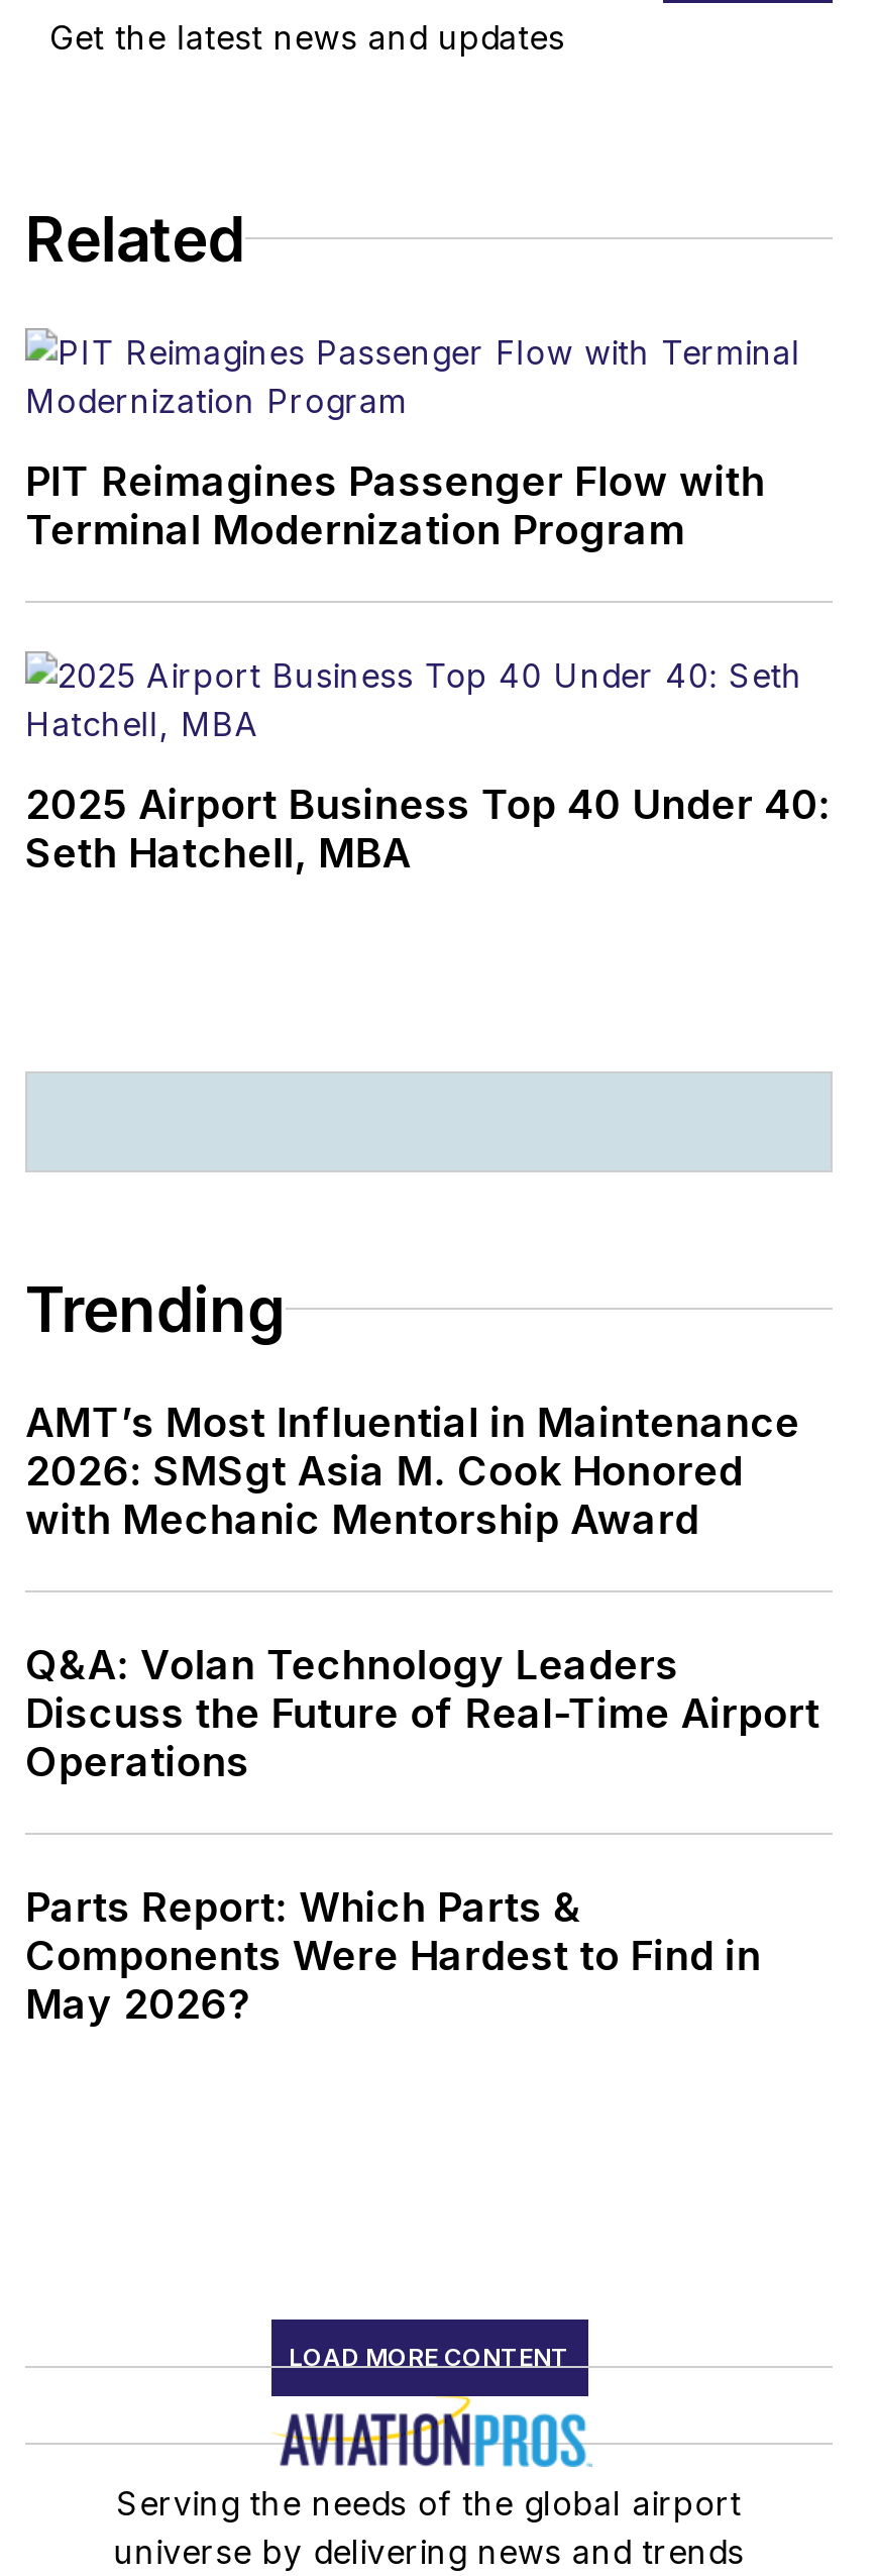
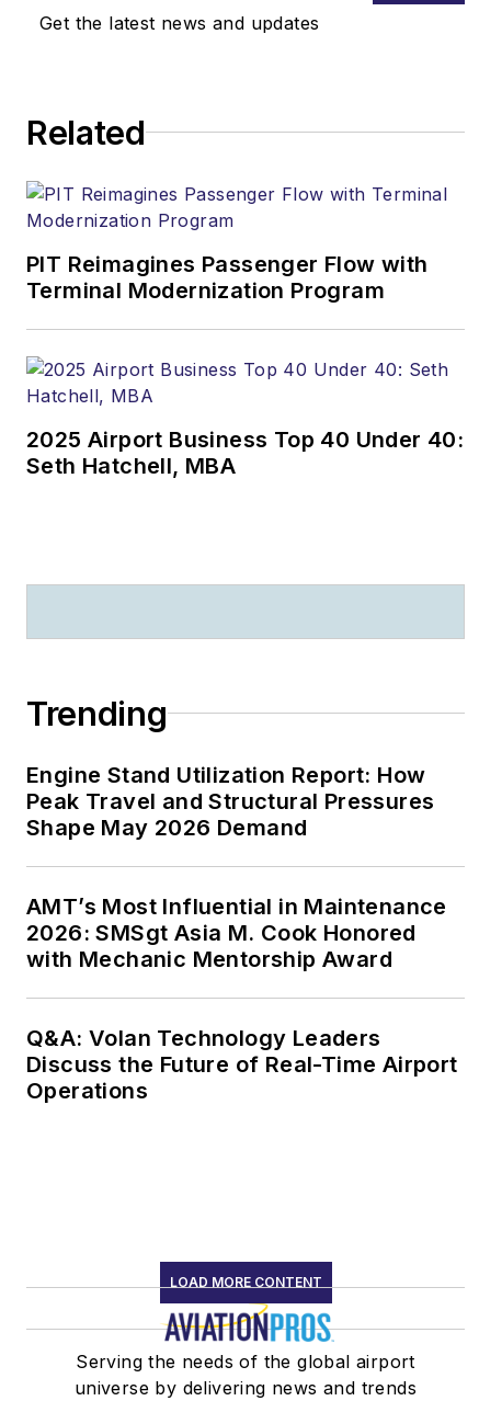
+ Engine Stand Utilization Report: How
+ Peak Travel and Structural Pressures
+ Shape May 2026 Demand

moved down: AMT’s Most Influential in Maintenance | 2026: SMSgt Asia M. Cook Honored | with Mechanic Mentorship Award | Q&A: Volan Technology Leaders | Discuss the Future of Real-Time Airport | Operations

- Parts Report: Which Parts &
- Components Were Hardest to Find in
- May 2026?
